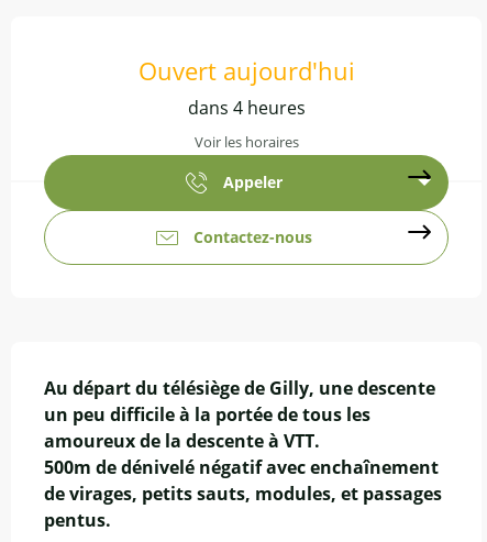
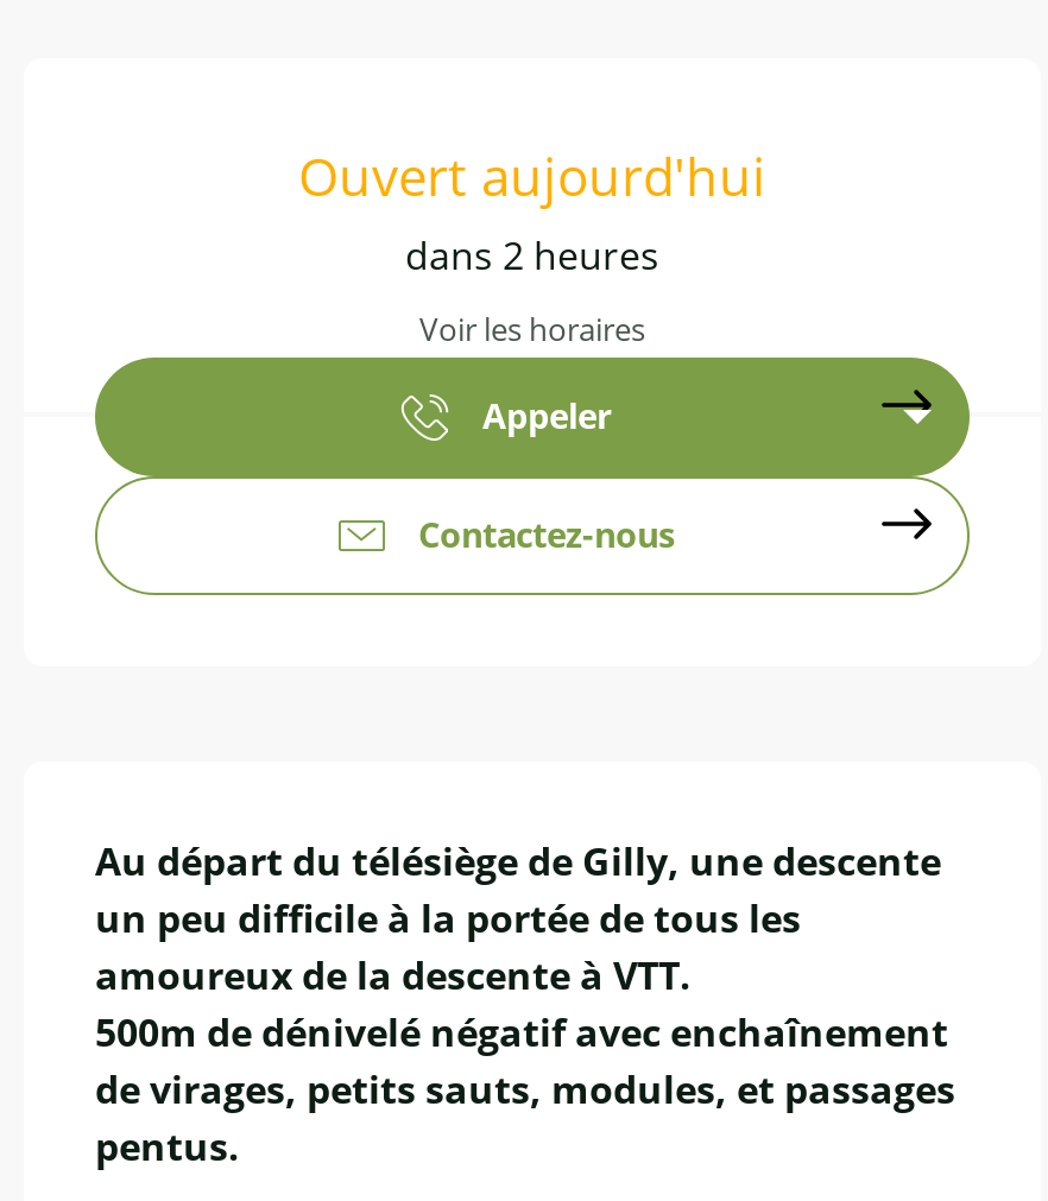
- dans 4 heures
+ dans 2 heures
